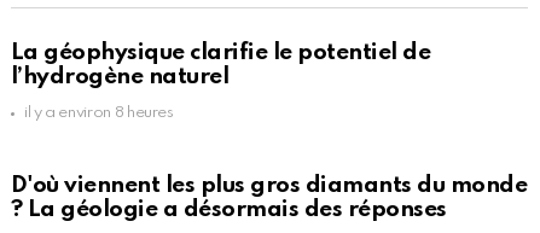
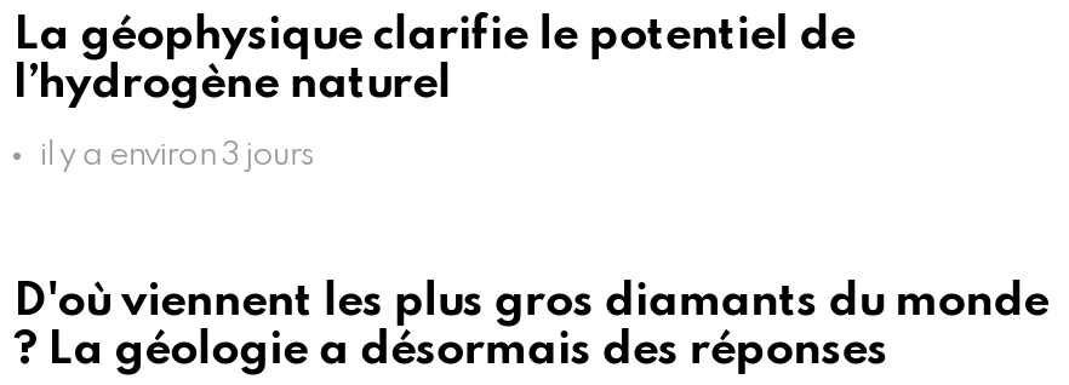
- il y a environ 8 heures
+ il y a environ 3 jours
